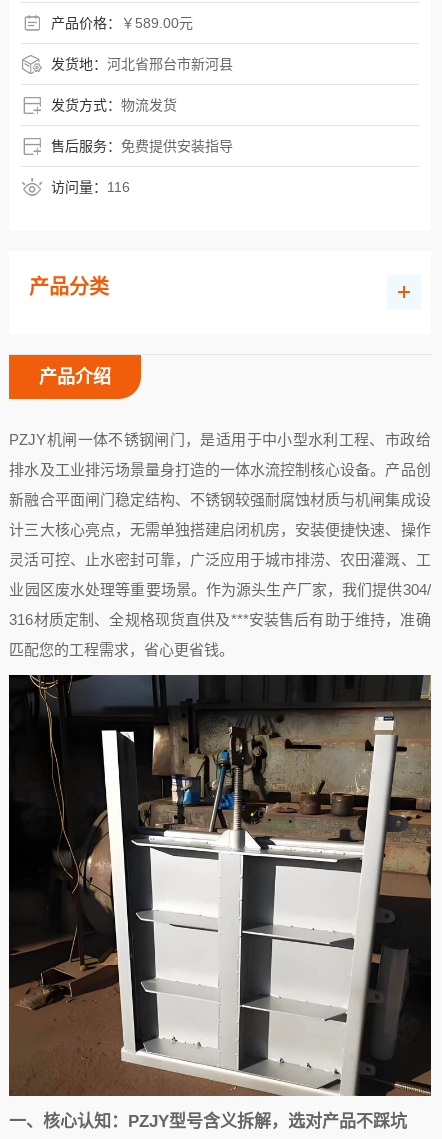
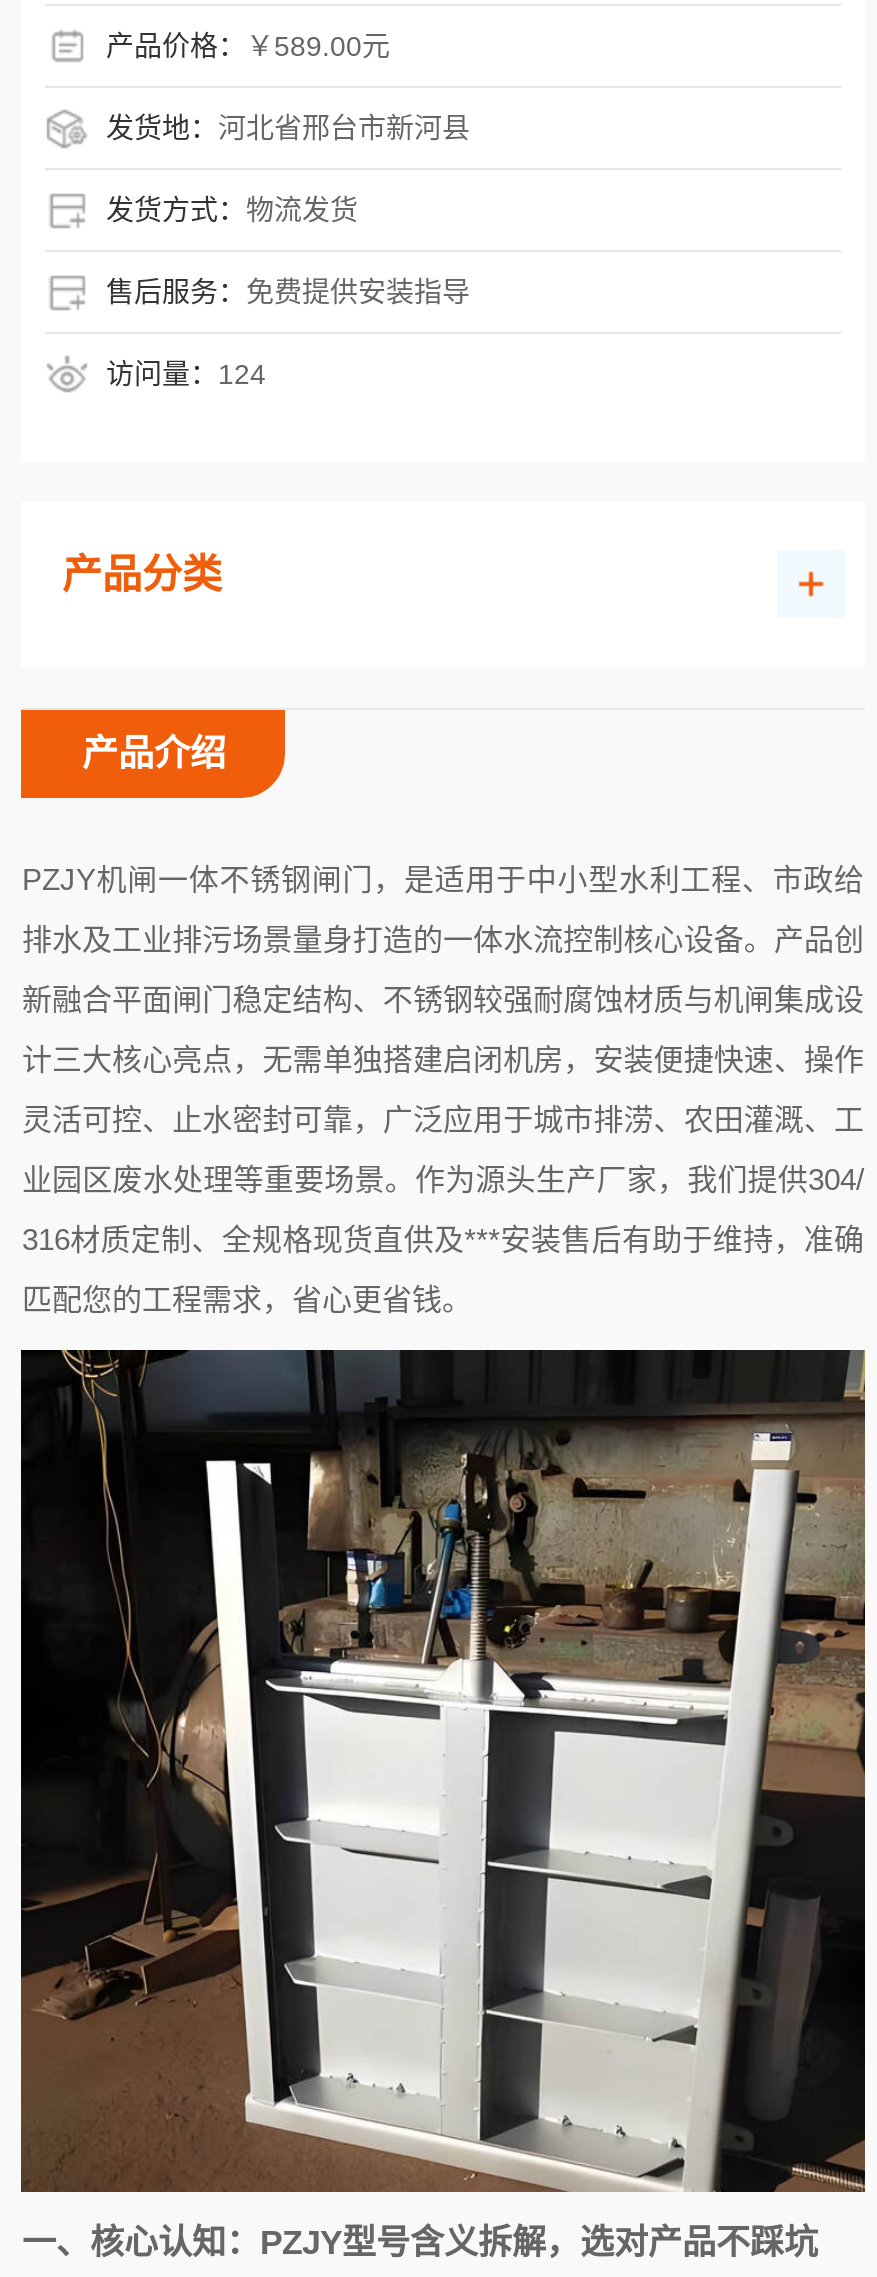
- 访问量：116
+ 访问量：124
